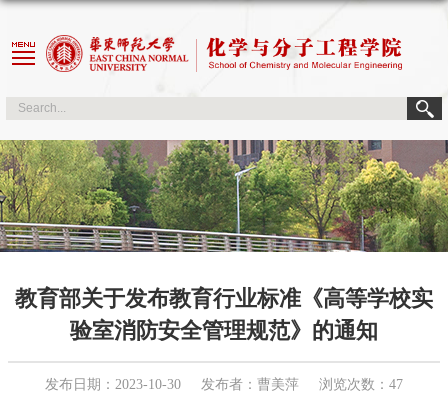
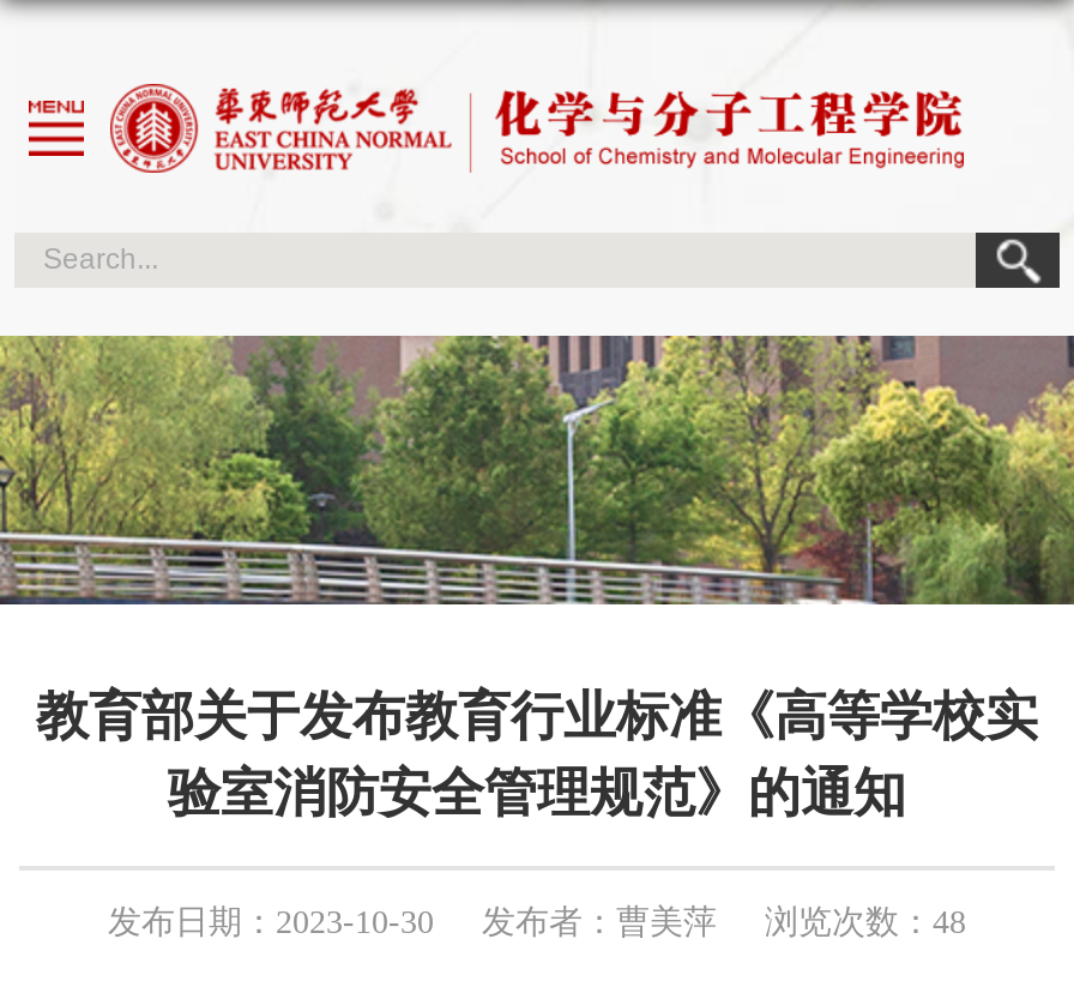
- 发布日期：2023-10-30 发布者：曹美萍 浏览次数：47
+ 发布日期：2023-10-30 发布者：曹美萍 浏览次数：48
